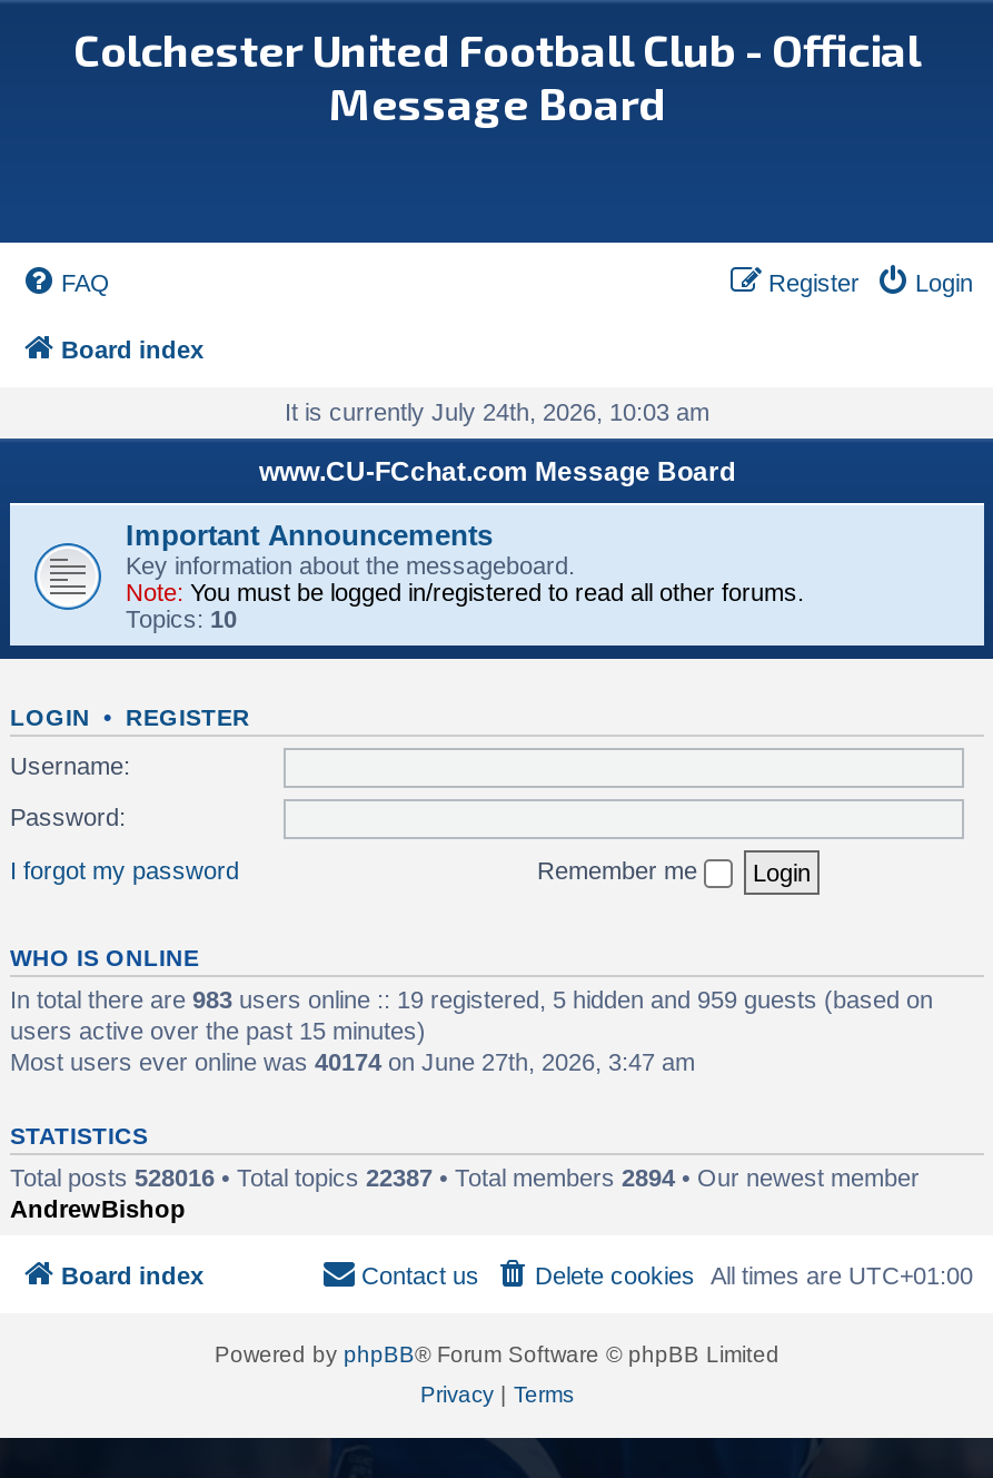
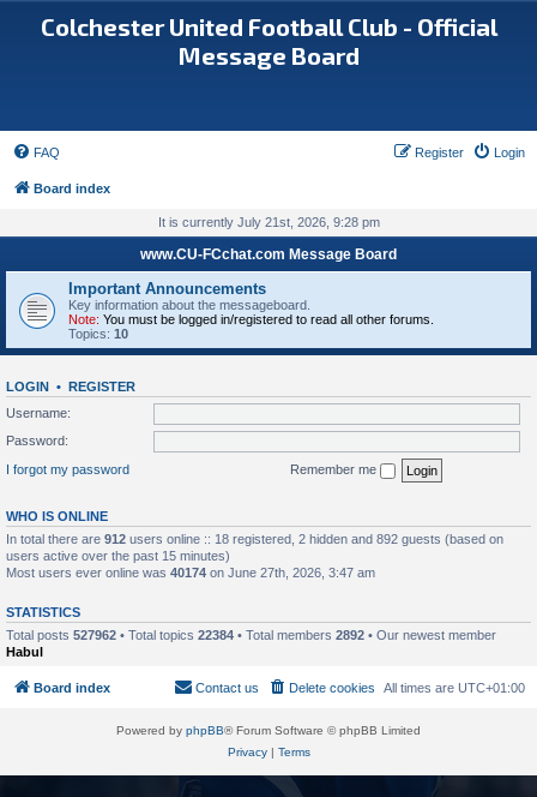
- It is currently July 24th, 2026, 10:03 am
+ It is currently July 21st, 2026, 9:28 pm

- In total there are 983 users online :: 19 registered, 5 hidden and 959 guests (based on
+ In total there are 912 users online :: 18 registered, 2 hidden and 892 guests (based on

- Total posts 528016 • Total topics 22387 • Total members 2894 • Our newest member
- AndrewBishop
+ Total posts 527962 • Total topics 22384 • Total members 2892 • Our newest member
+ Habul
